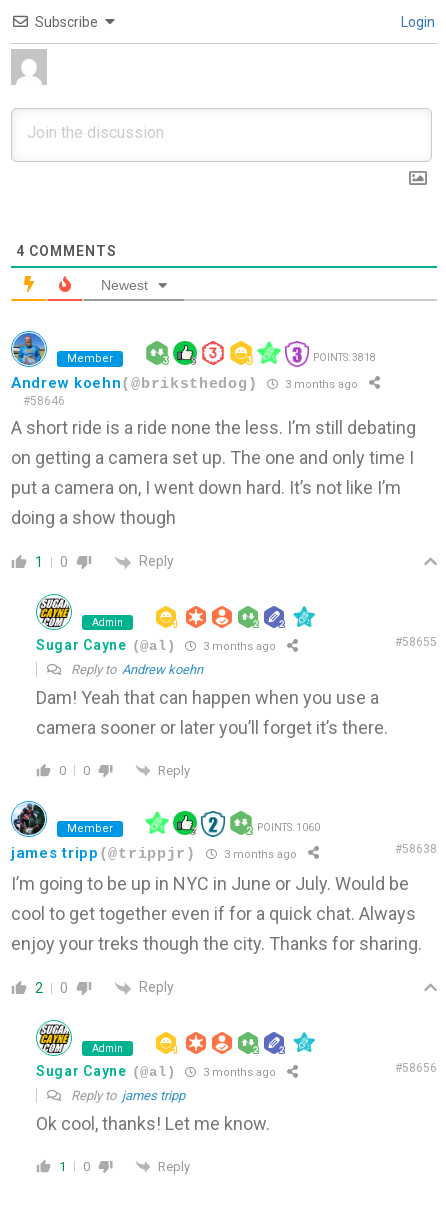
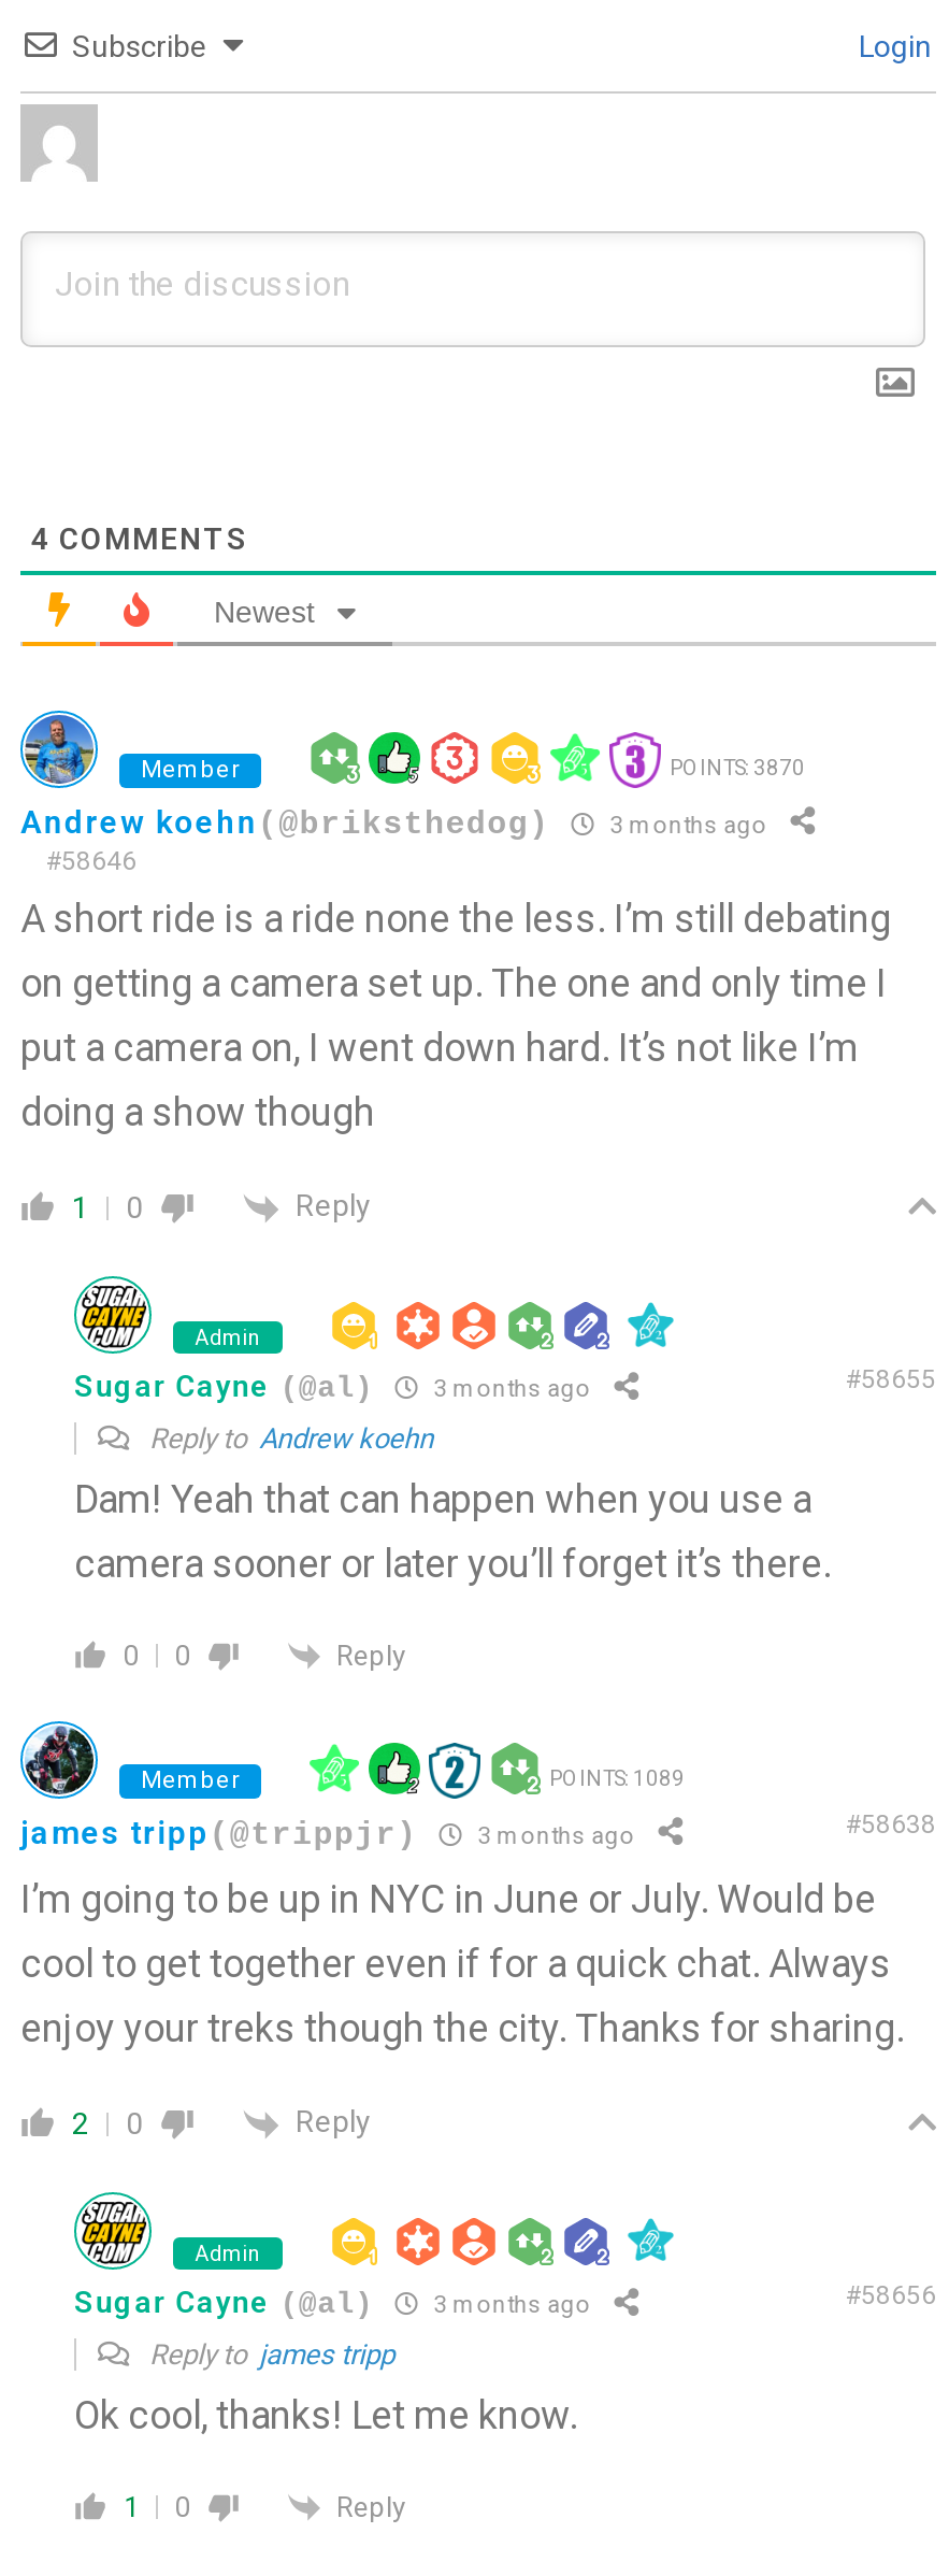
- POINTS: 3818
+ POINTS: 3870

- POINTS: 1060
+ POINTS: 1089
